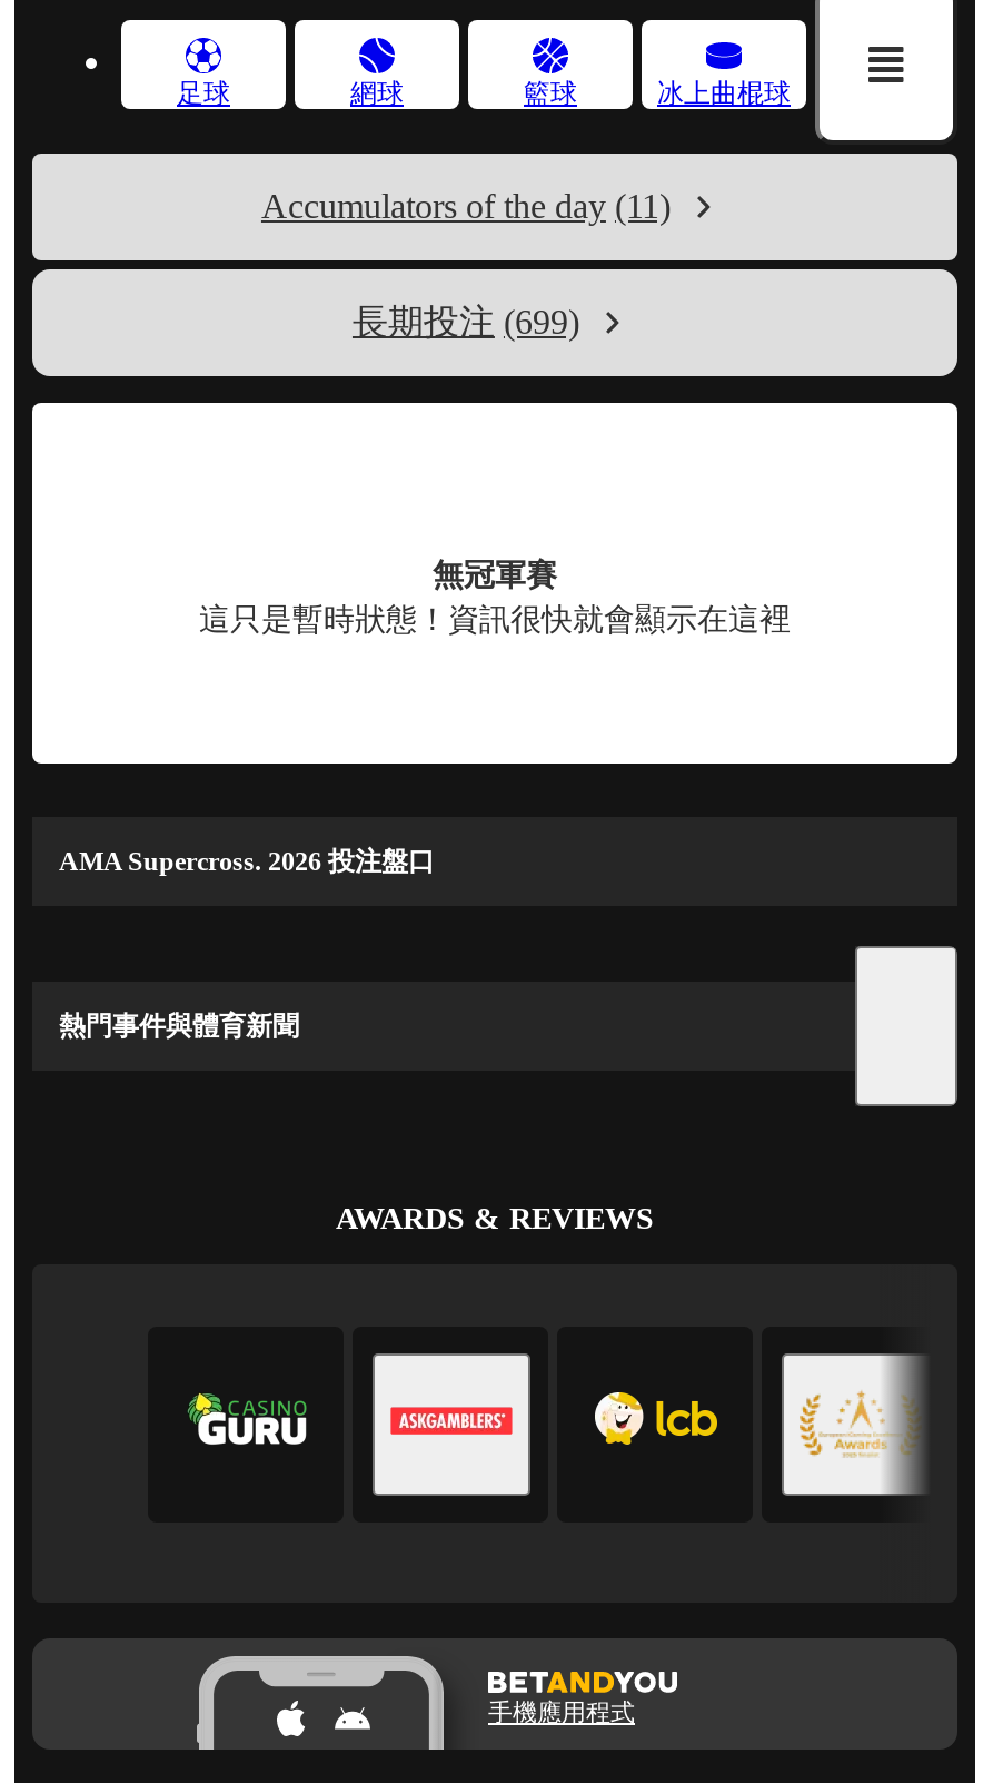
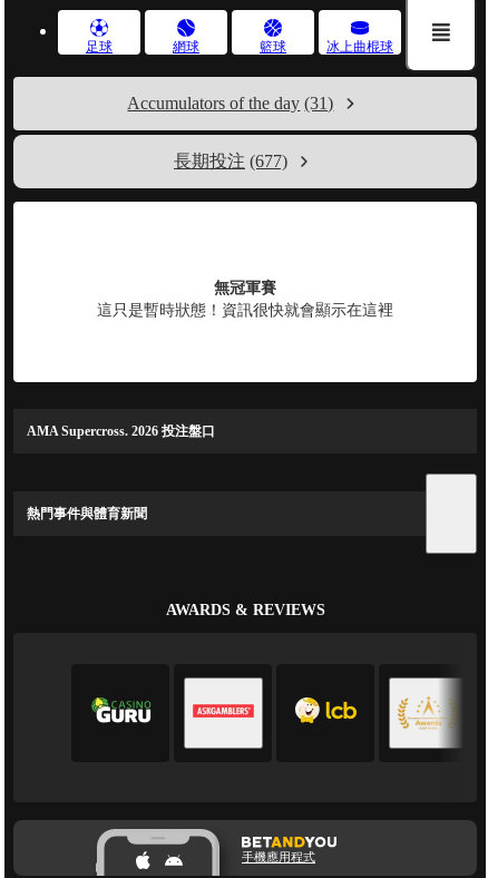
- Accumulators of the day (11)
+ Accumulators of the day (31)

- 長期投注 (699)
+ 長期投注 (677)
